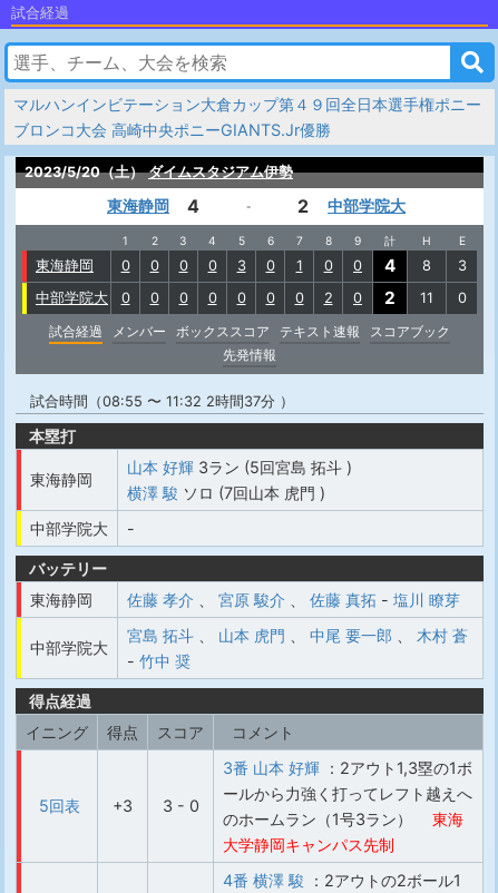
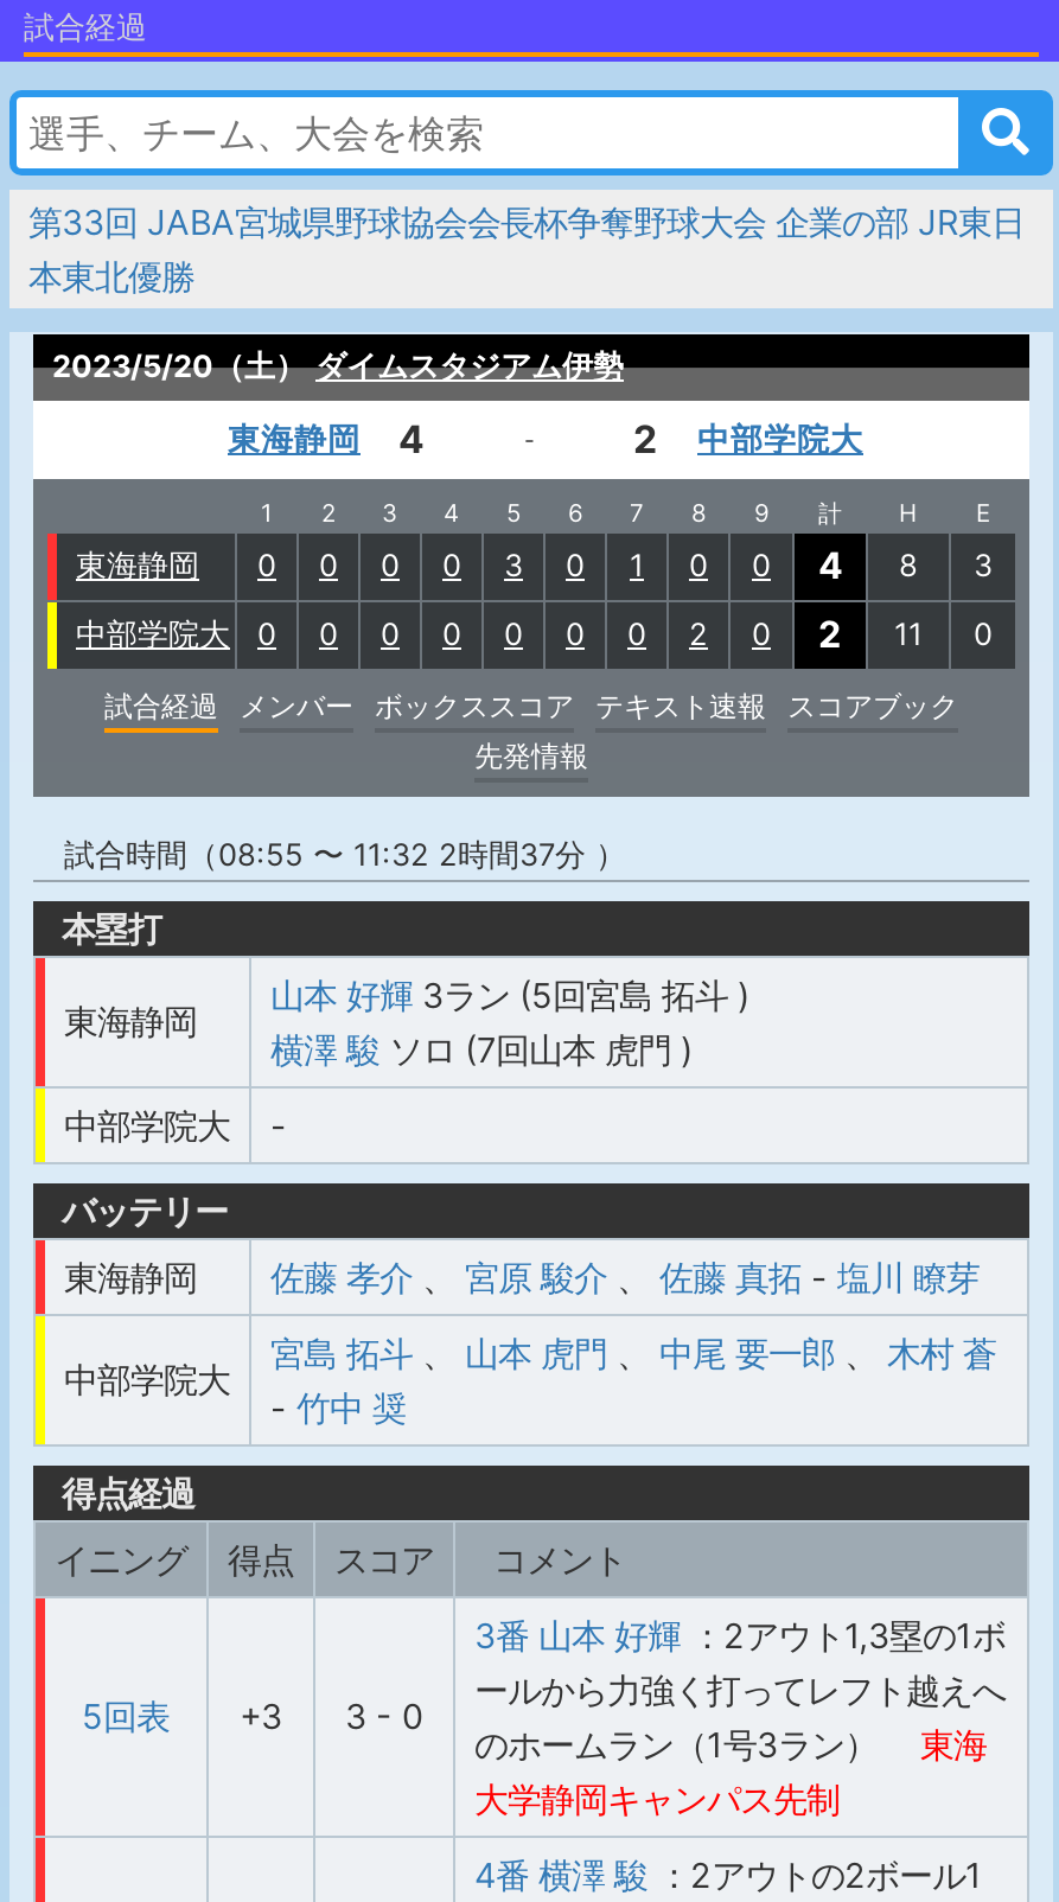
- マルハンインビテーション大倉カップ第４９回全日本選手権ポニー
- ブロンコ大会 高崎中央ポニーGIANTS.Jr優勝
+ 第33回 JABA宮城県野球協会会長杯争奪野球大会 企業の部 JR東日
+ 本東北優勝
